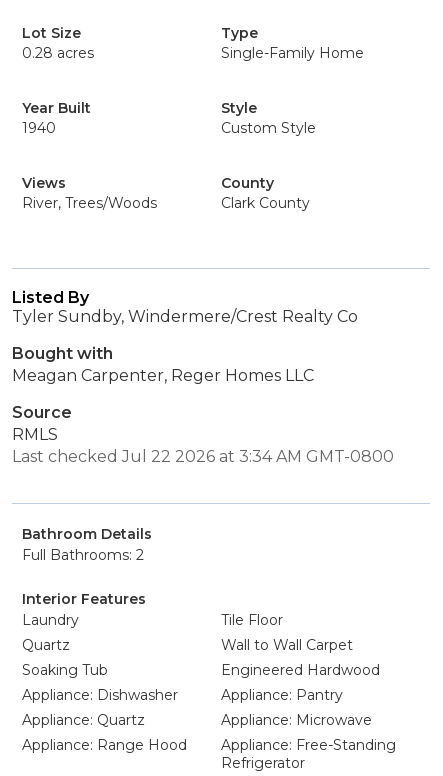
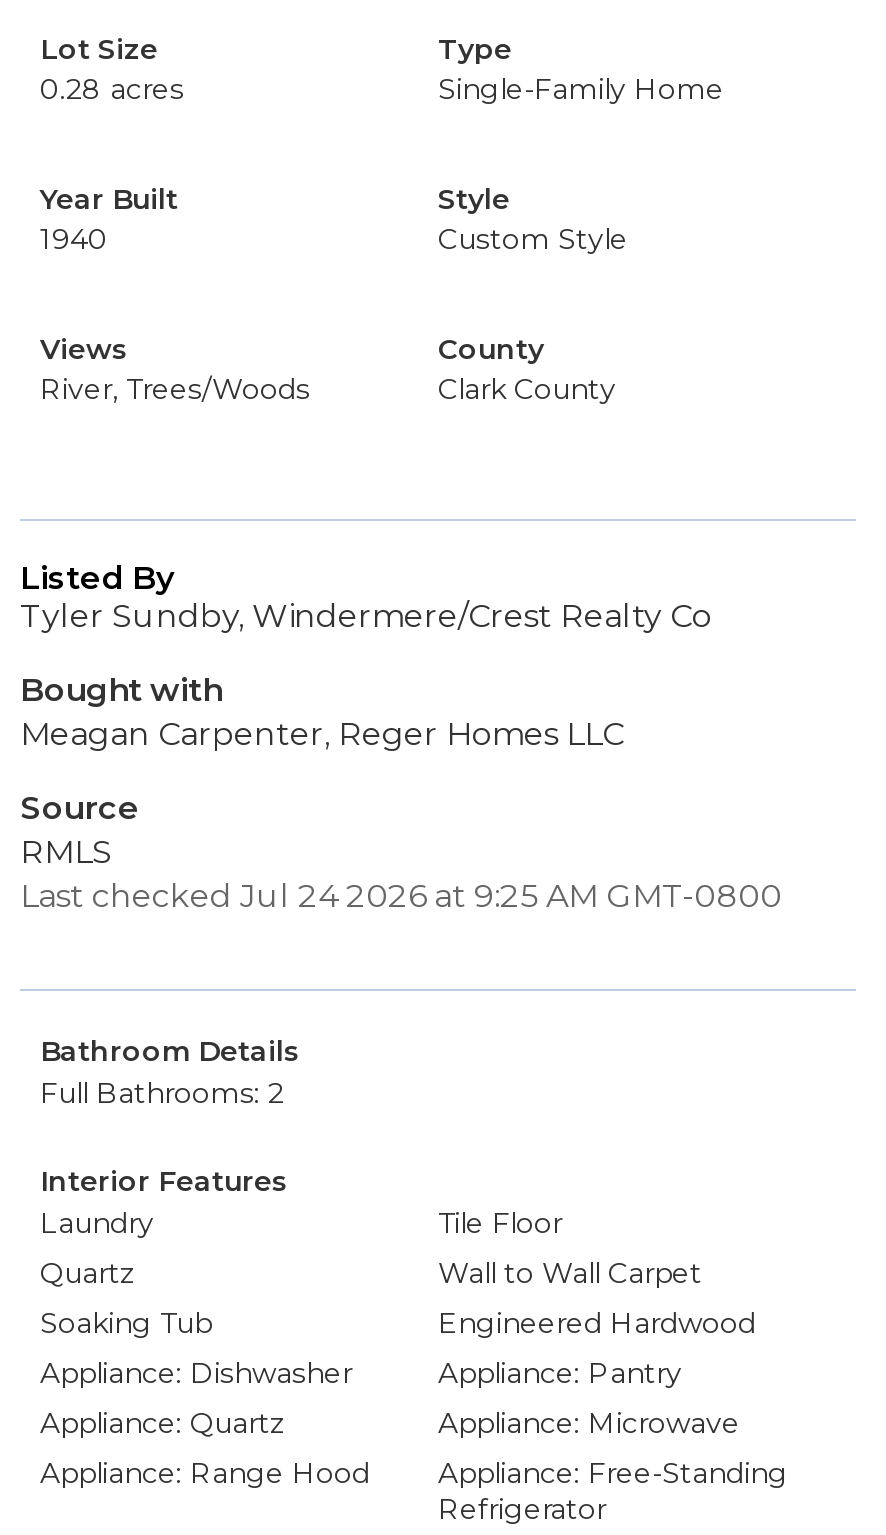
- Last checked Jul 22 2026 at 3:34 AM GMT-0800
+ Last checked Jul 24 2026 at 9:25 AM GMT-0800
